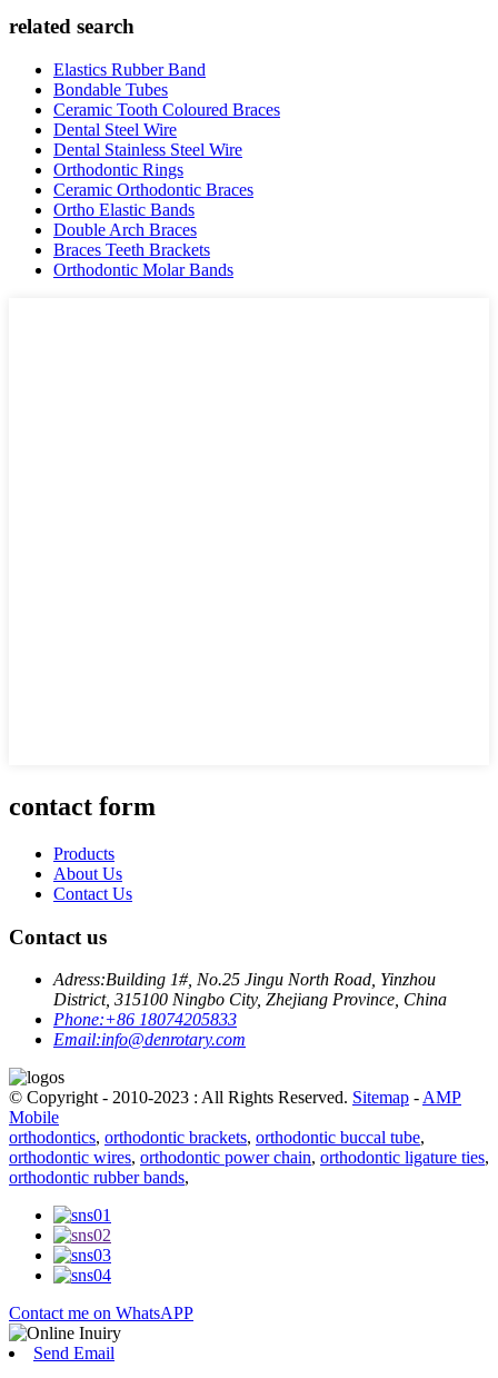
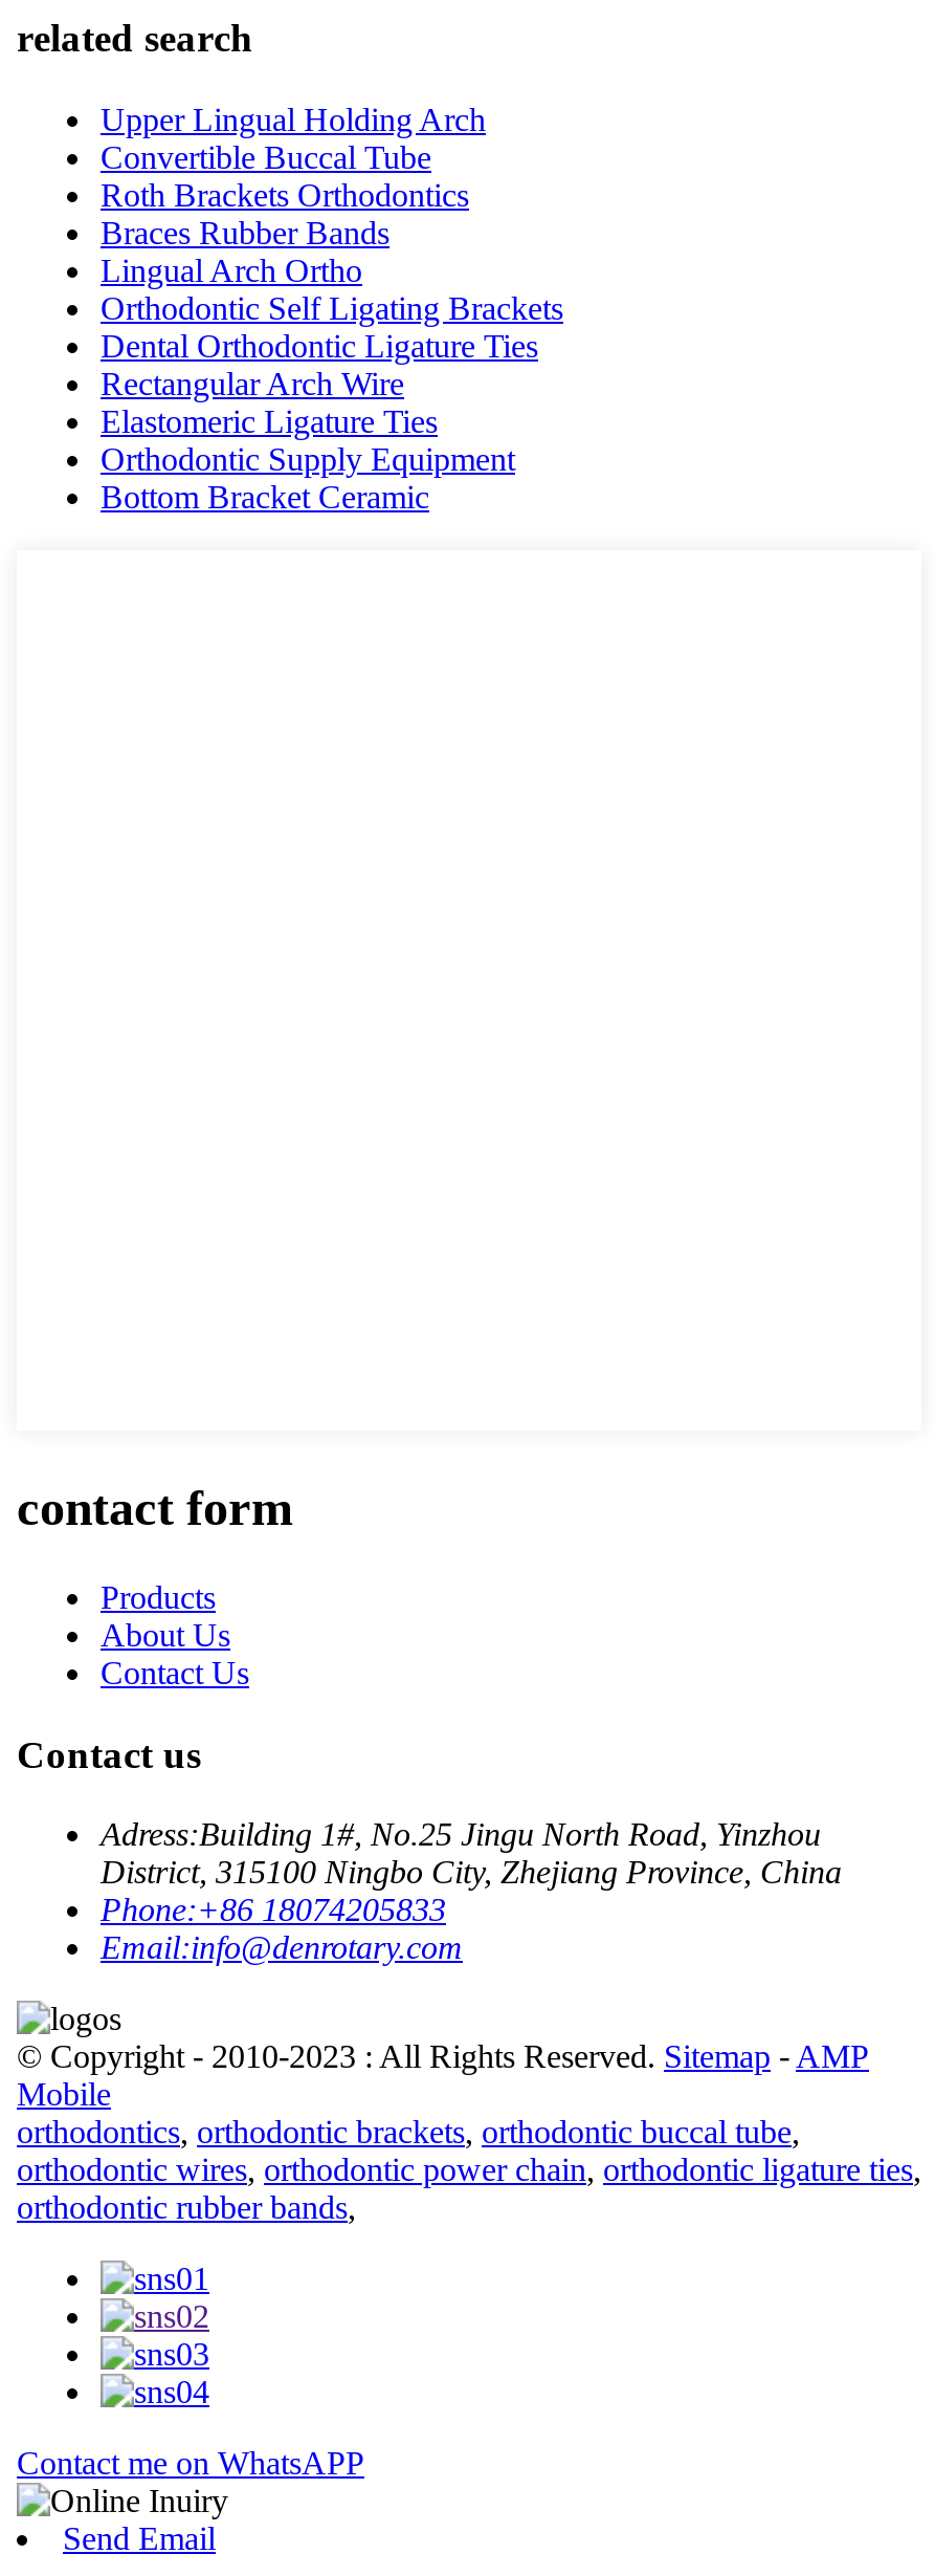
- Elastics Rubber Band
- Bondable Tubes
- Ceramic Tooth Coloured Braces
- Dental Steel Wire
- Dental Stainless Steel Wire
- Orthodontic Rings
- Ceramic Orthodontic Braces
- Ortho Elastic Bands
- Double Arch Braces
- Braces Teeth Brackets
- Orthodontic Molar Bands
+ Upper Lingual Holding Arch
+ Convertible Buccal Tube
+ Roth Brackets Orthodontics
+ Braces Rubber Bands
+ Lingual Arch Ortho
+ Orthodontic Self Ligating Brackets
+ Dental Orthodontic Ligature Ties
+ Rectangular Arch Wire
+ Elastomeric Ligature Ties
+ Orthodontic Supply Equipment
+ Bottom Bracket Ceramic
